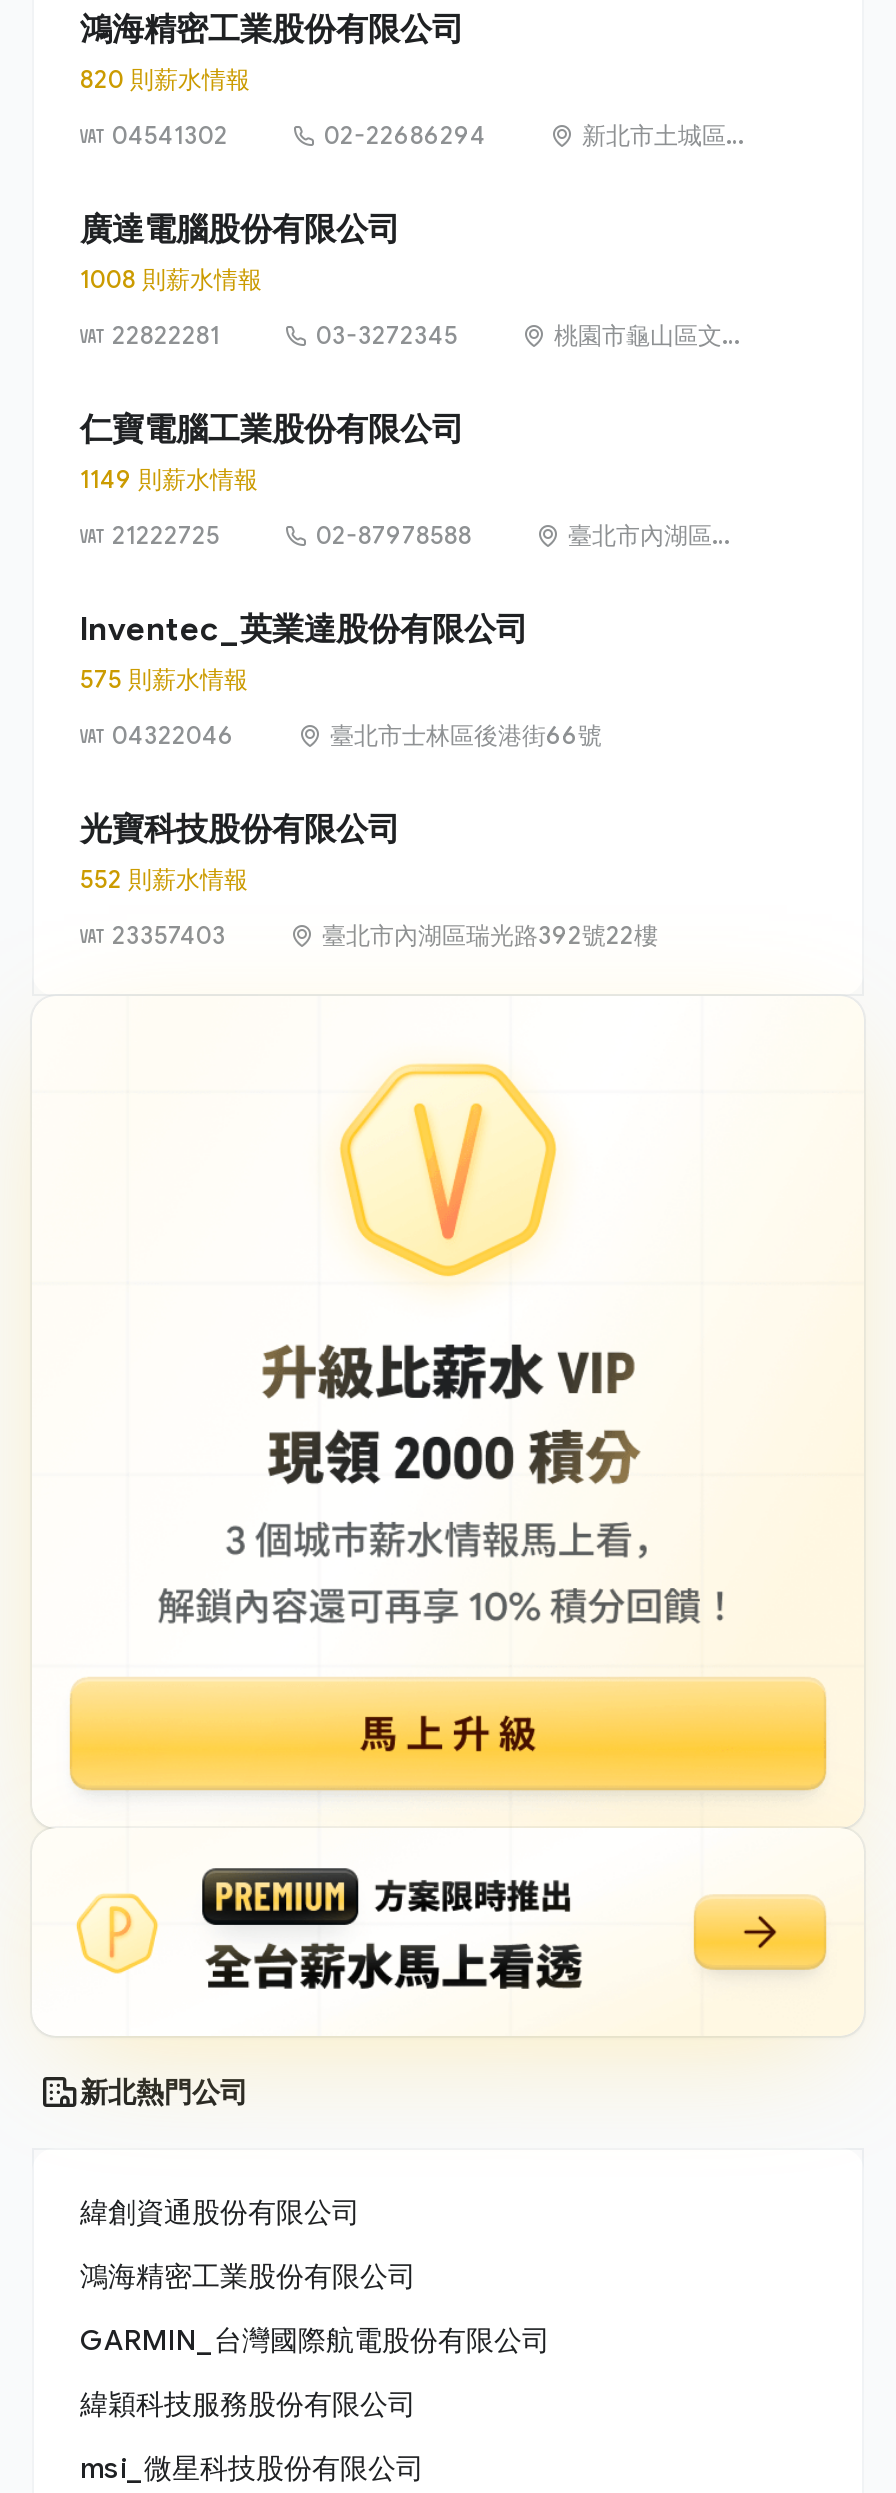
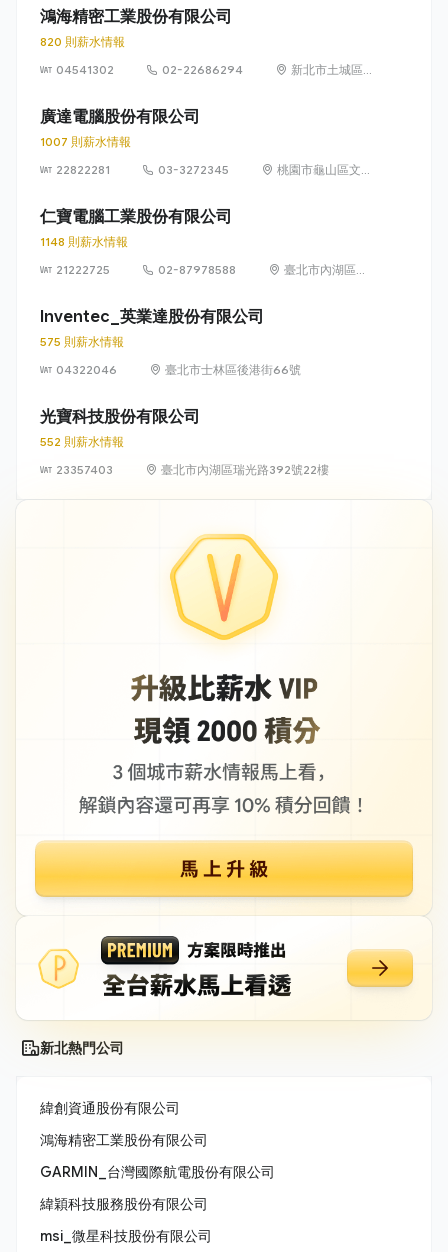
- 1008 則薪水情報
+ 1007 則薪水情報

- 1149 則薪水情報
+ 1148 則薪水情報
